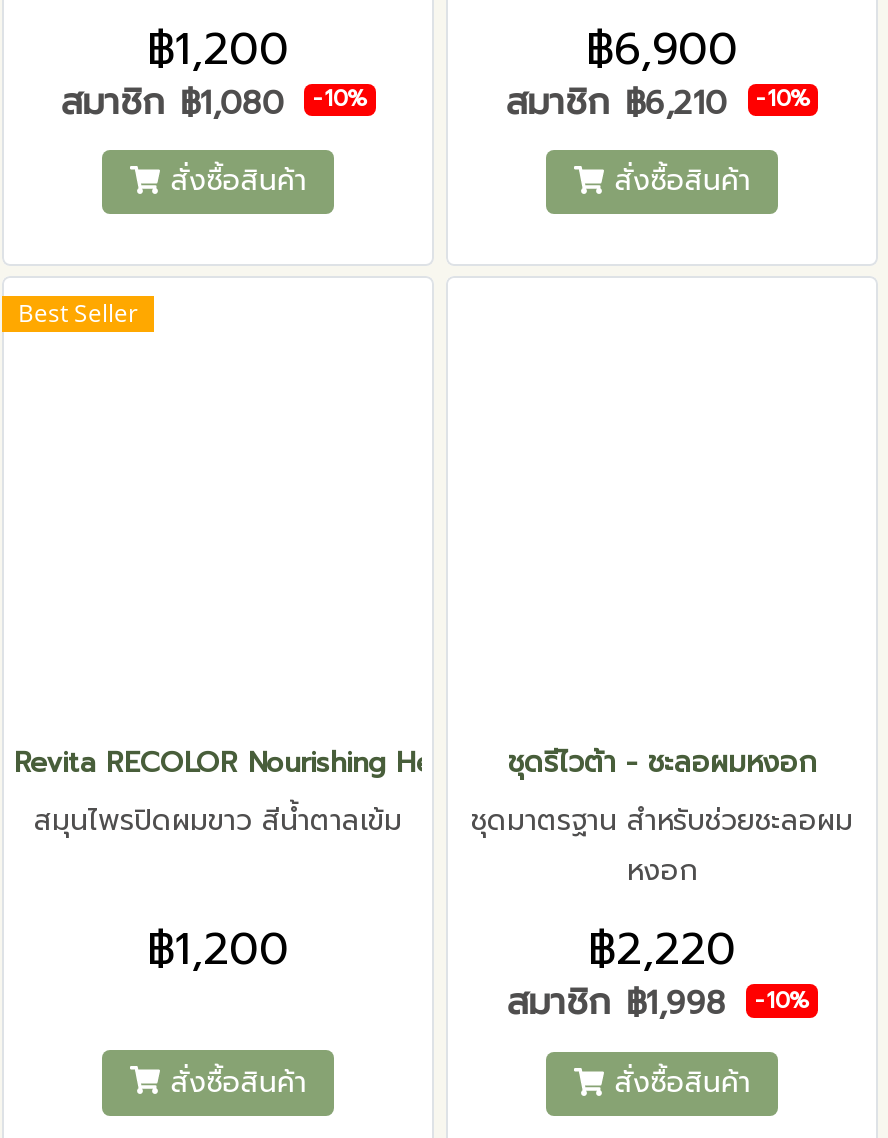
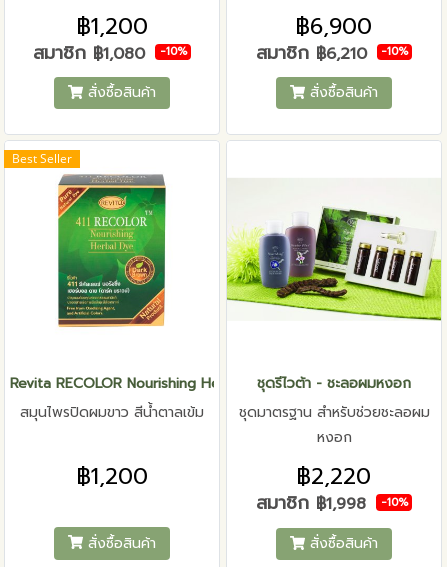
+ [image]

+ [image]
